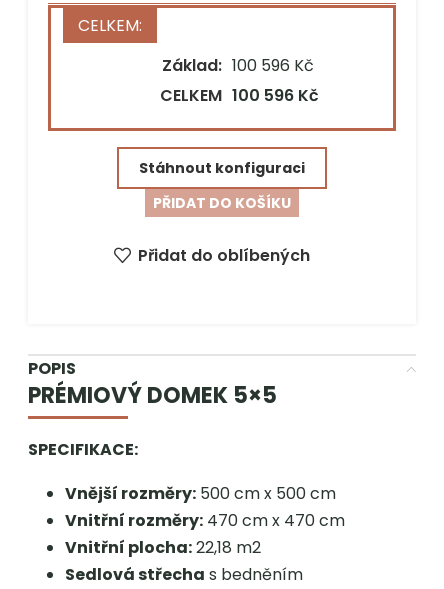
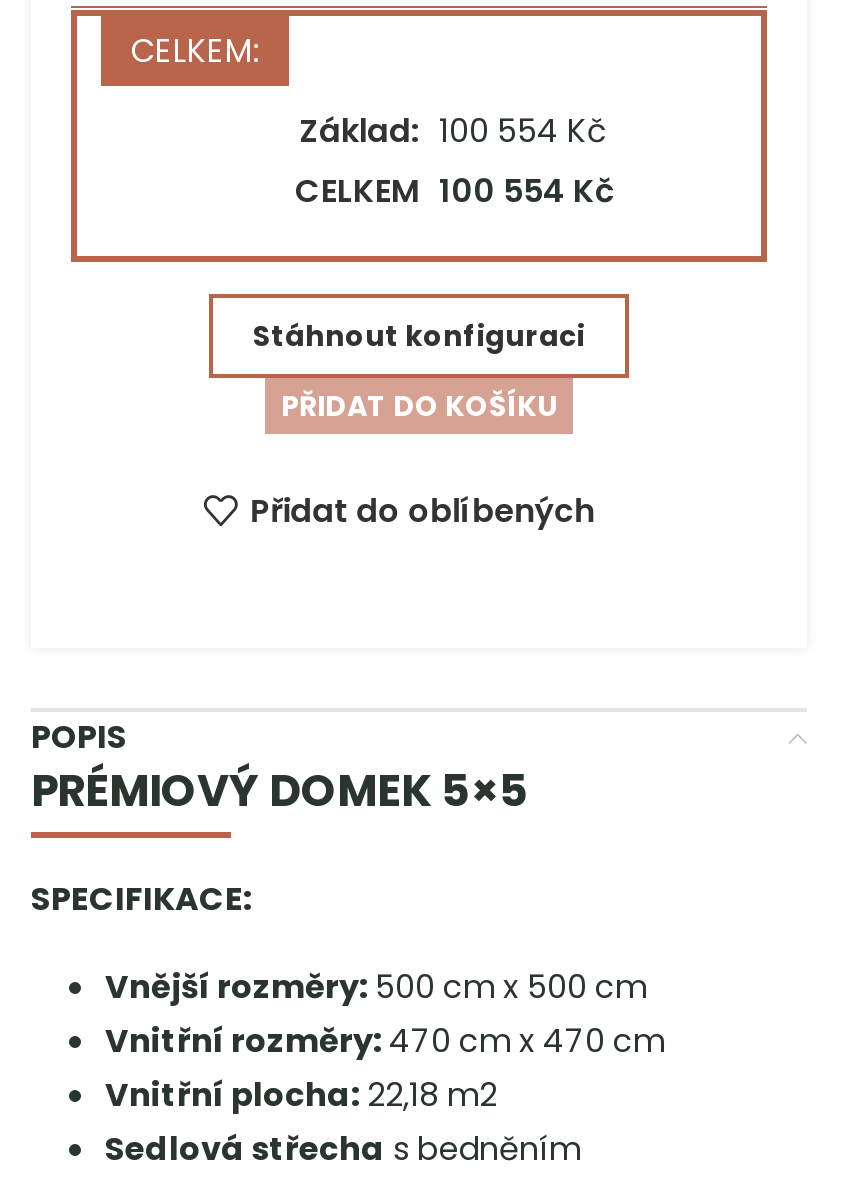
- Základ: 100 596 Kč
+ Základ: 100 554 Kč

- CELKEM 100 596 Kč
+ CELKEM 100 554 Kč
